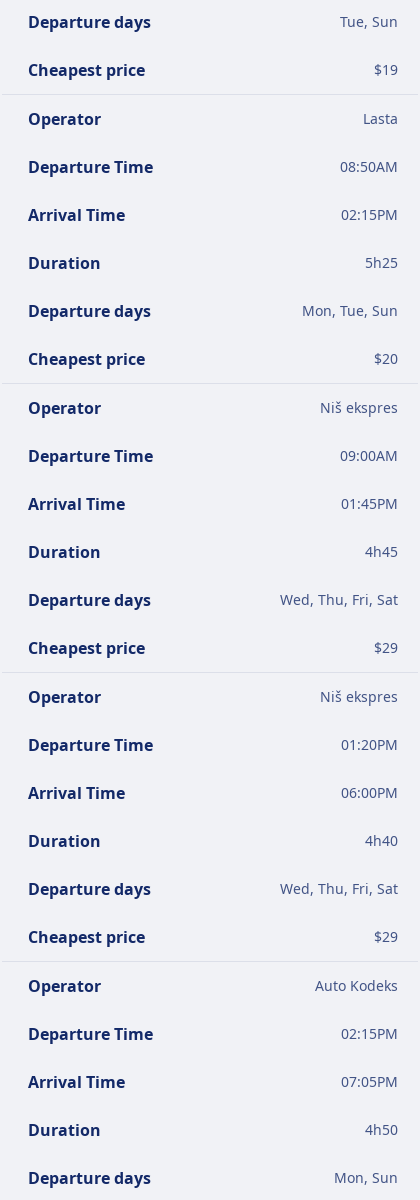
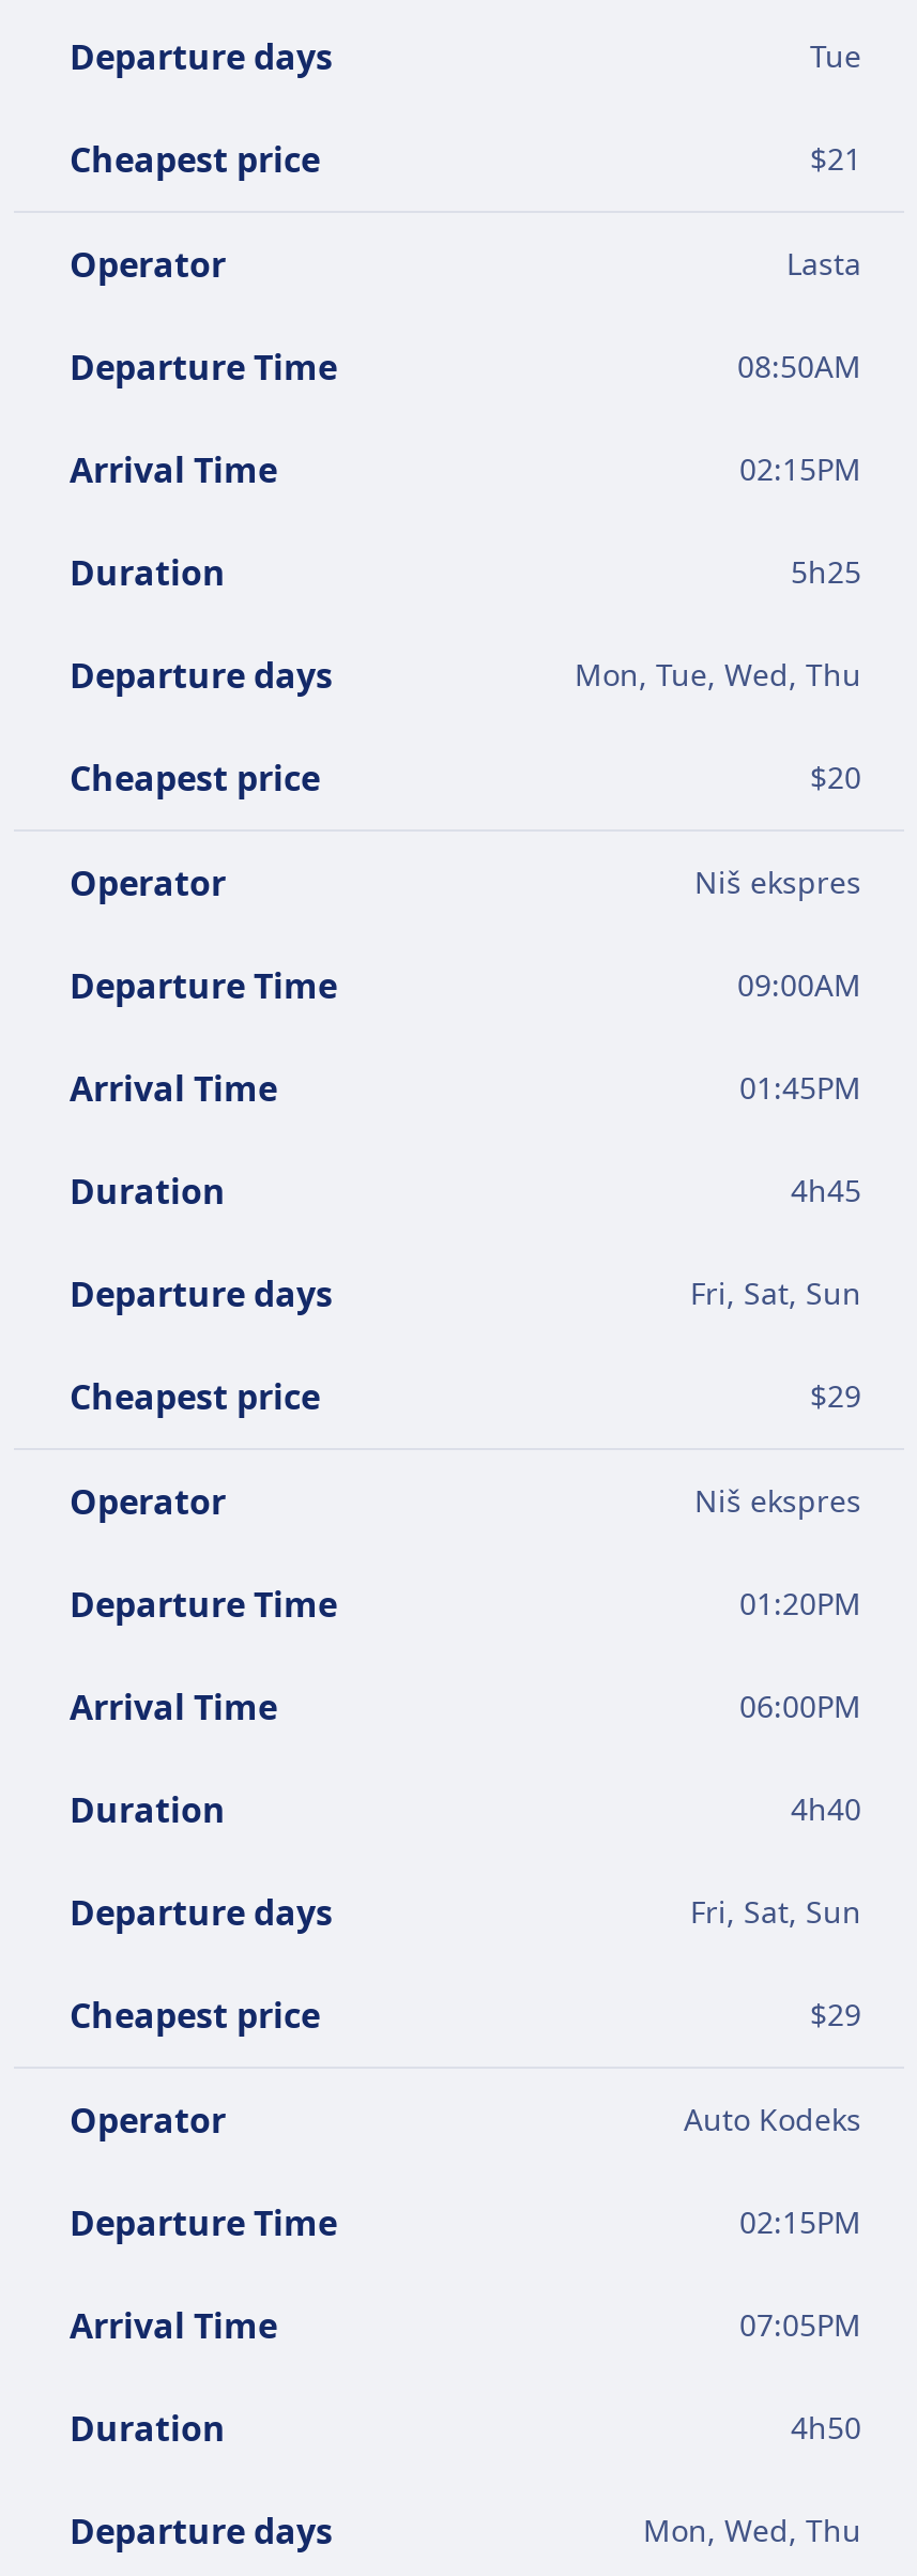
- Tue, Sun
+ Tue

- $19
+ $21

- Mon, Tue, Sun
+ Mon, Tue, Wed, Thu

- Wed, Thu, Fri, Sat
+ Fri, Sat, Sun

- Wed, Thu, Fri, Sat
+ Fri, Sat, Sun

- Mon, Sun
+ Mon, Wed, Thu
